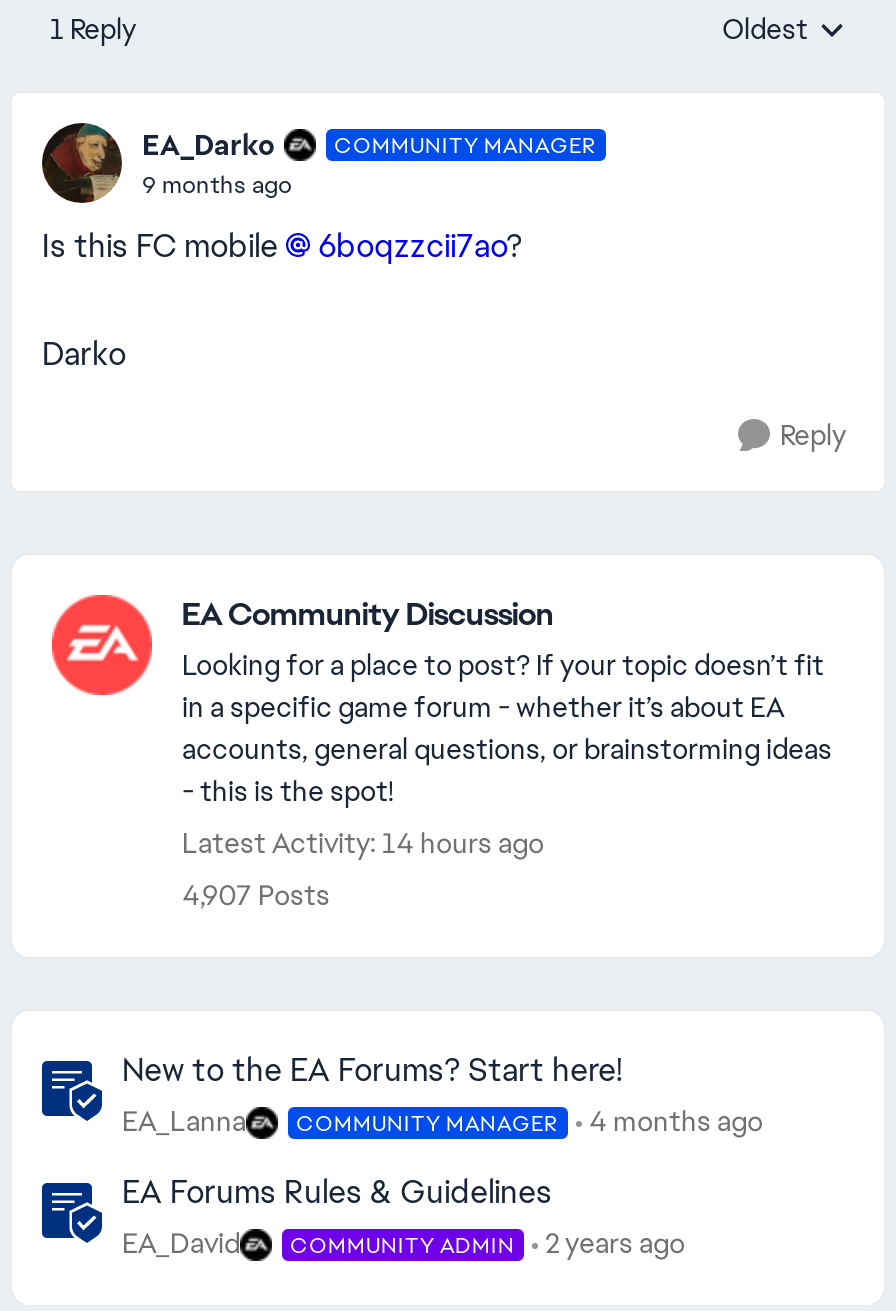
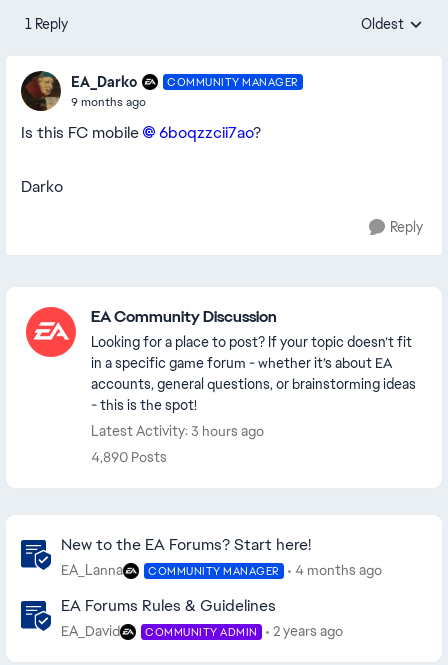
- Latest Activity: 14 hours ago
+ Latest Activity: 3 hours ago

- 4,907 Posts
+ 4,890 Posts
